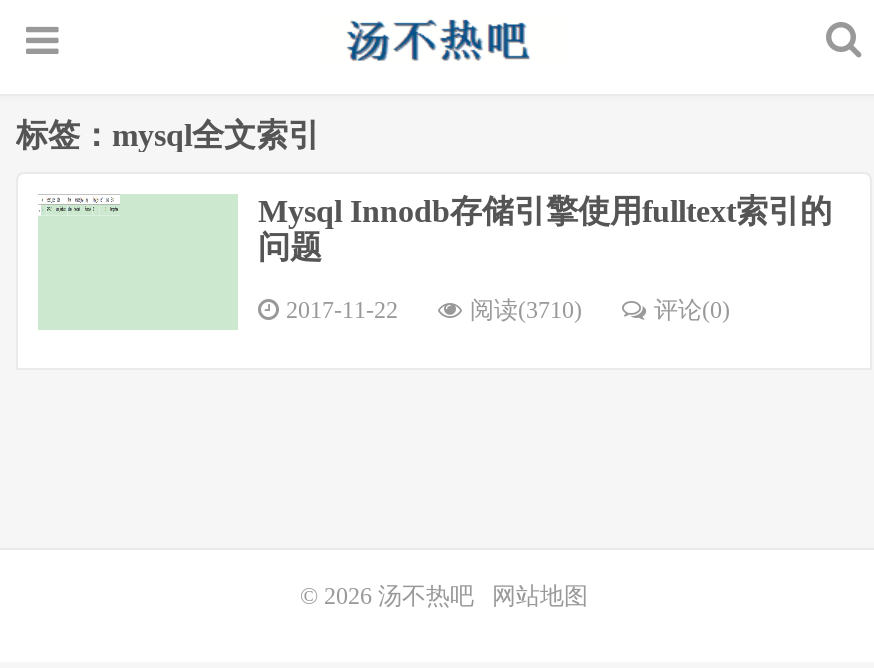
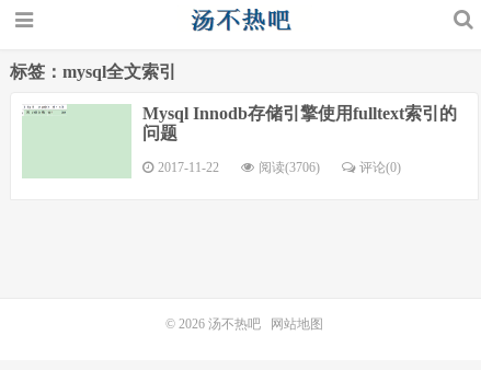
- 阅读(3710)
+ 阅读(3706)
